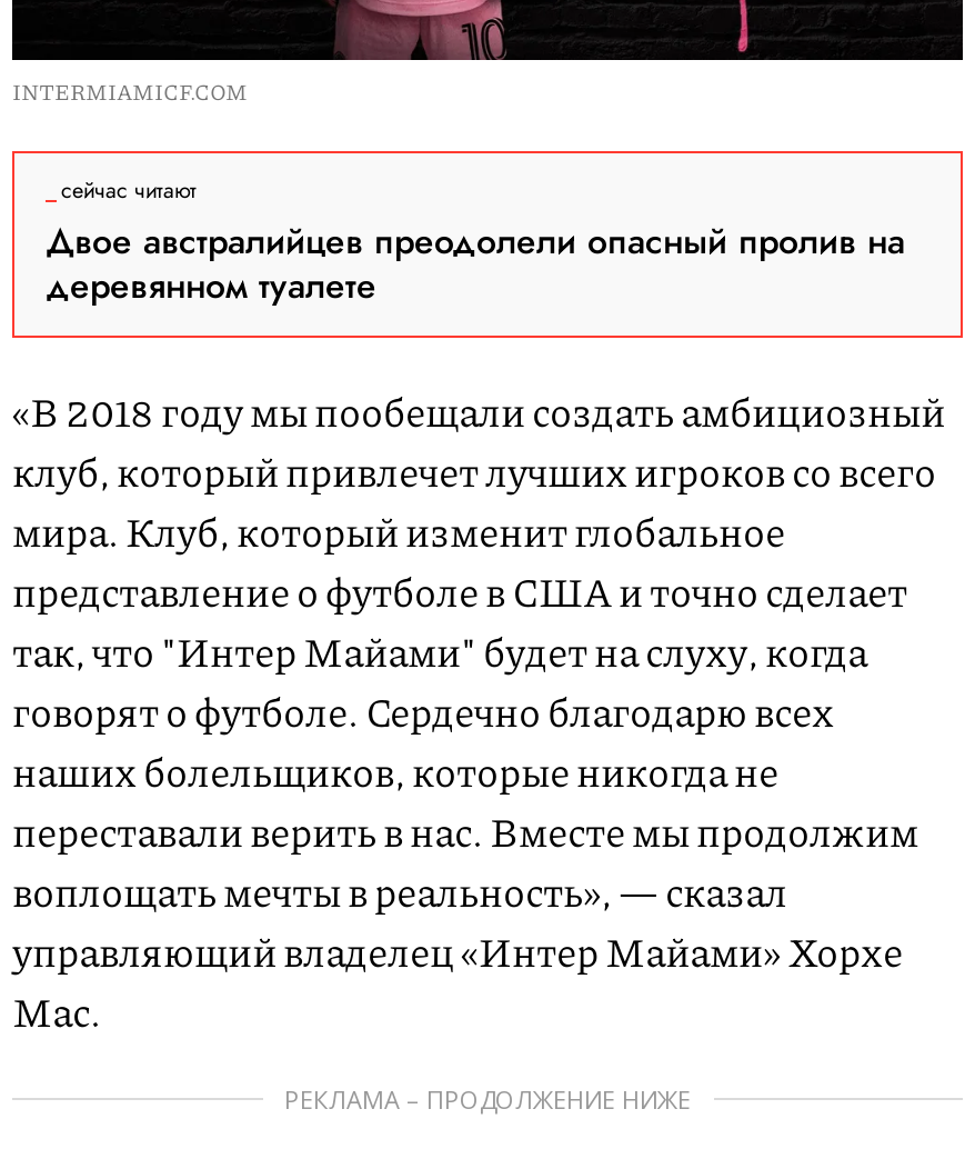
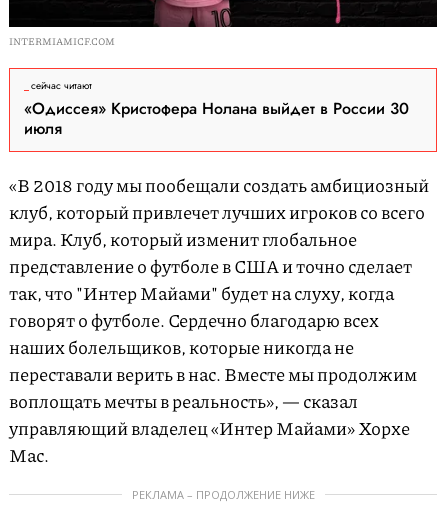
- Двое австралийцев преодолели опасный пролив на
- деревянном туалете
+ «Одиссея» Кристофера Нолана выйдет в России 30
+ июля
